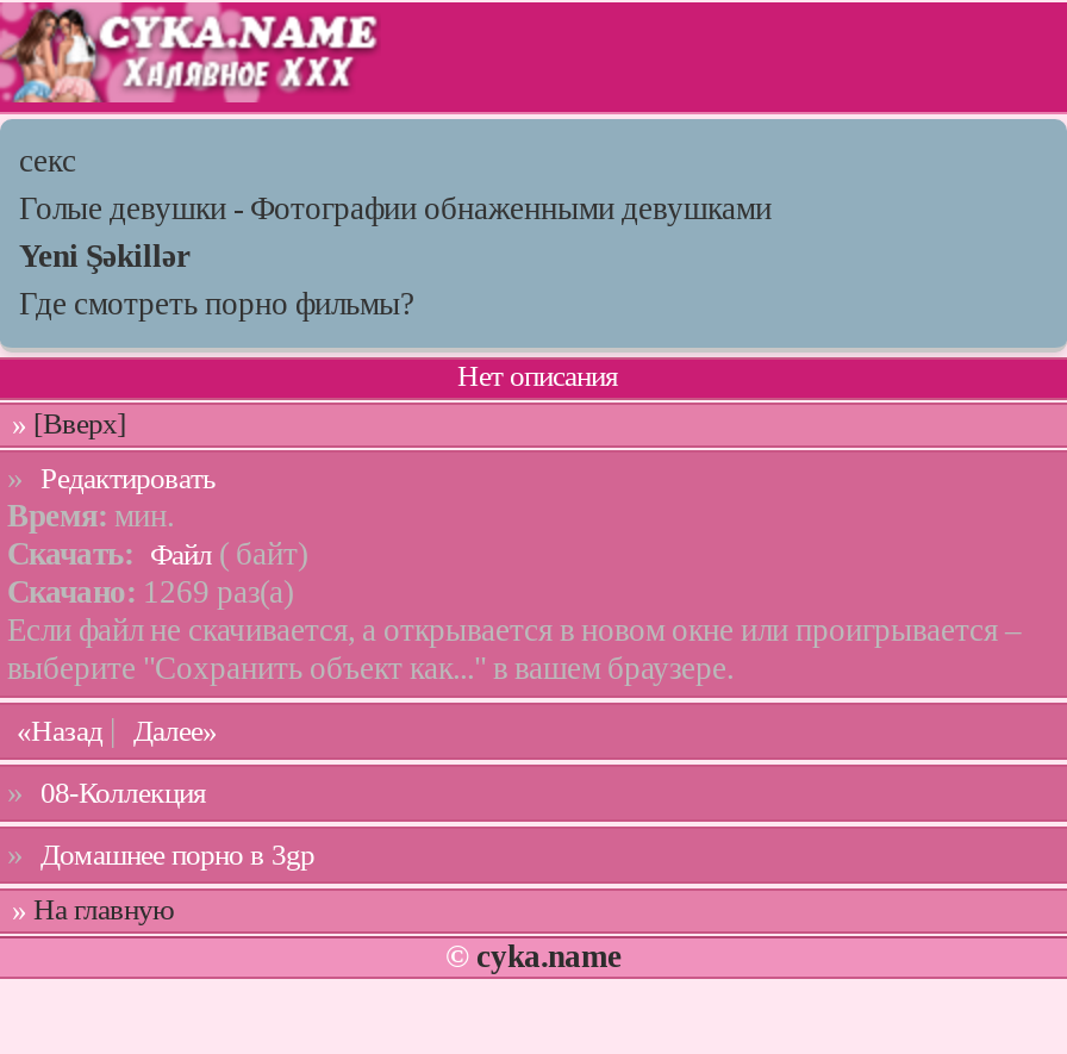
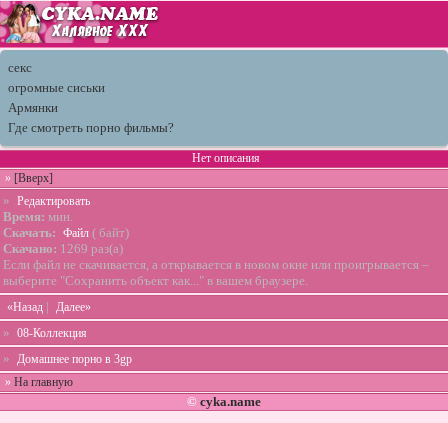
- Голые девушки - Фотографии обнаженными девушками
- Yeni Şəkillər
+ огромные сиськи
+ Армянки
